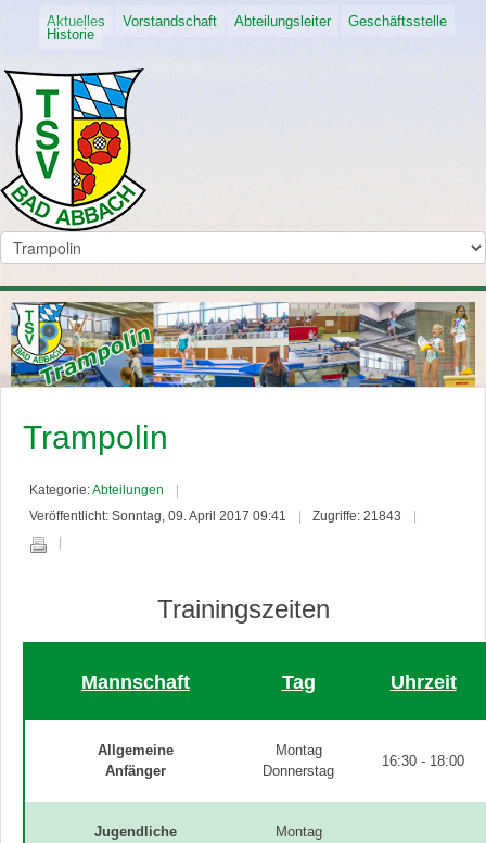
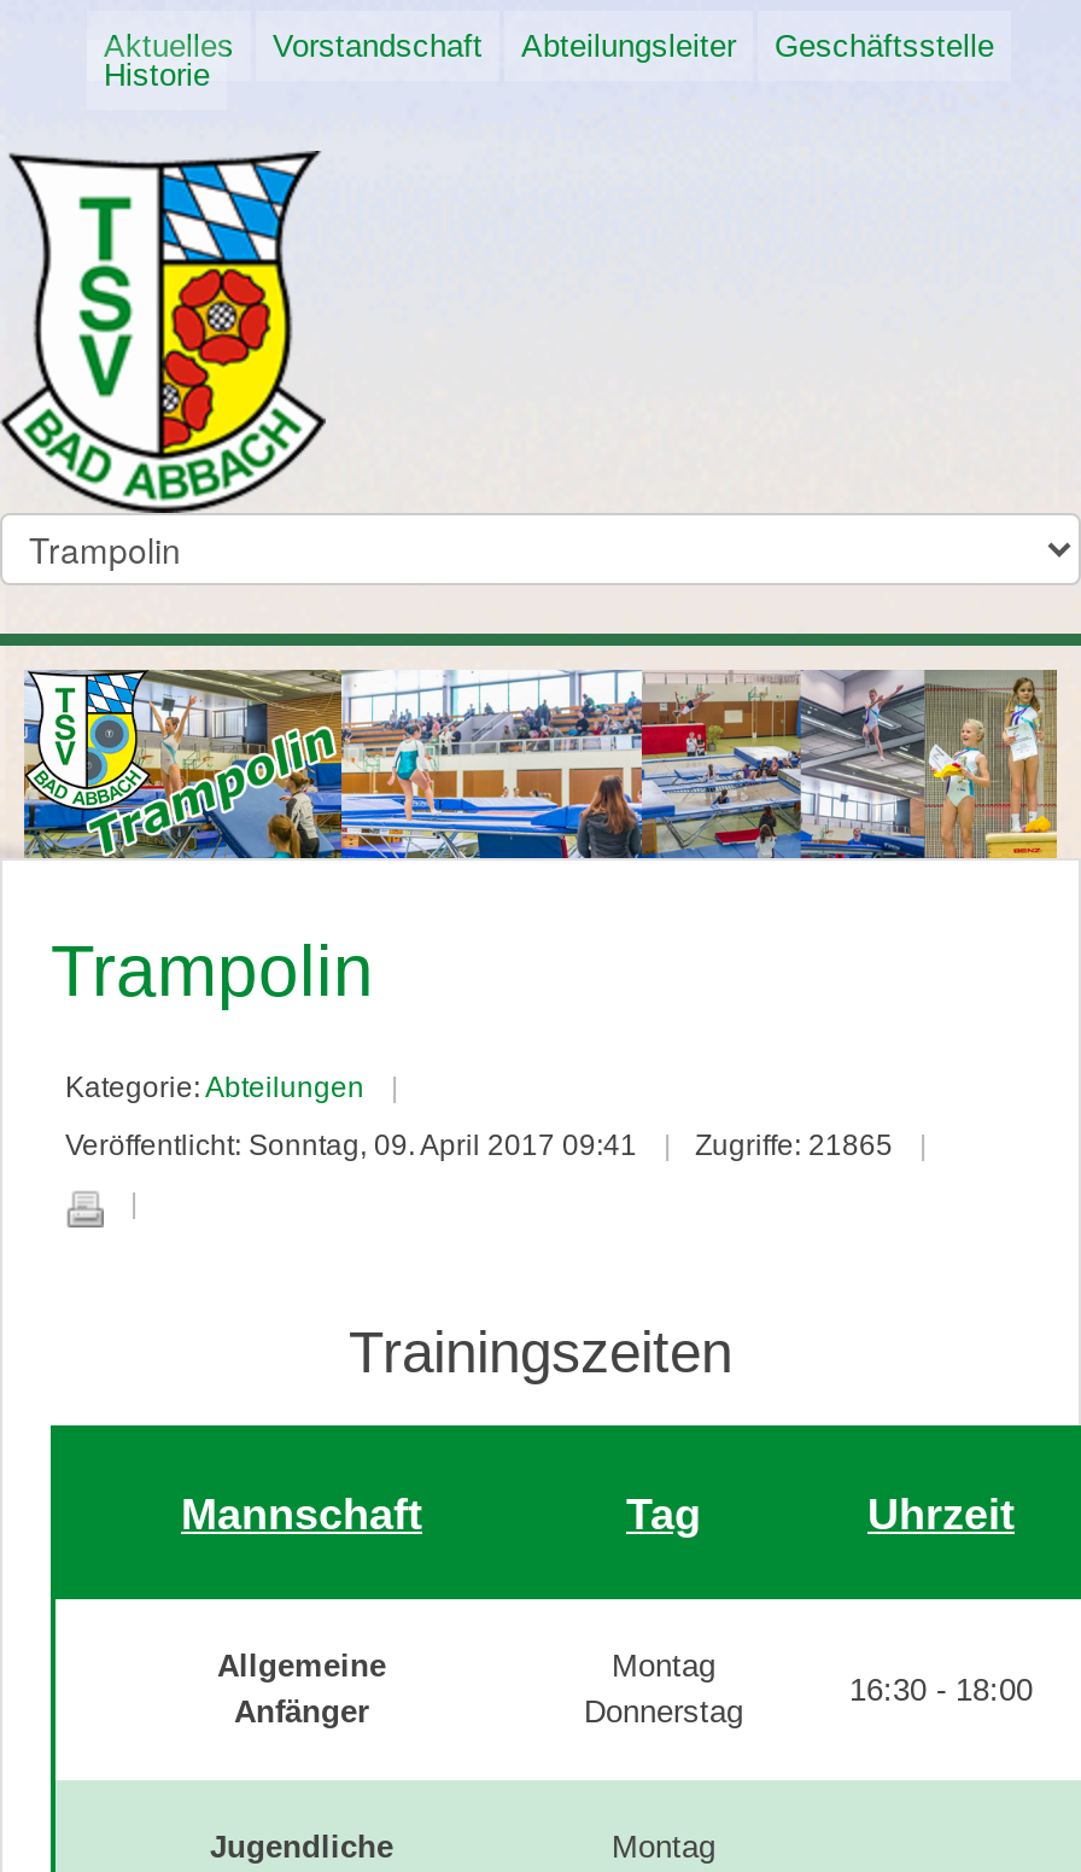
- Veröffentlicht: Sonntag, 09. April 2017 09:41 Zugriffe: 21843
+ Veröffentlicht: Sonntag, 09. April 2017 09:41 Zugriffe: 21865
